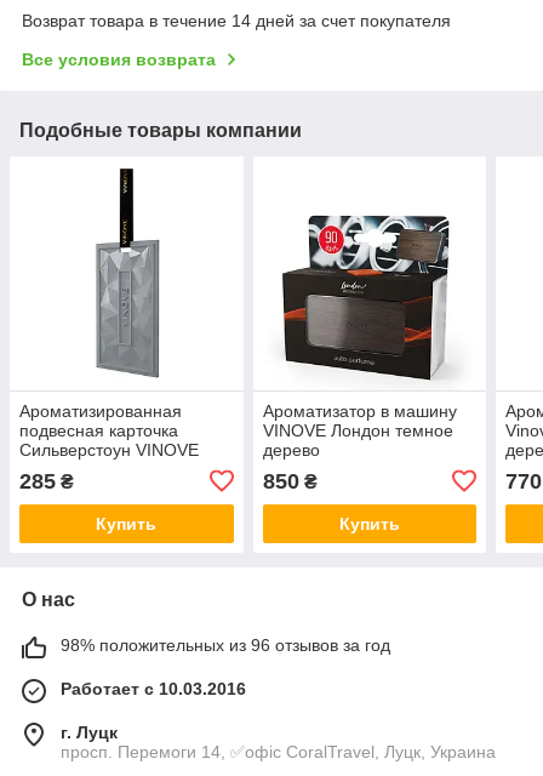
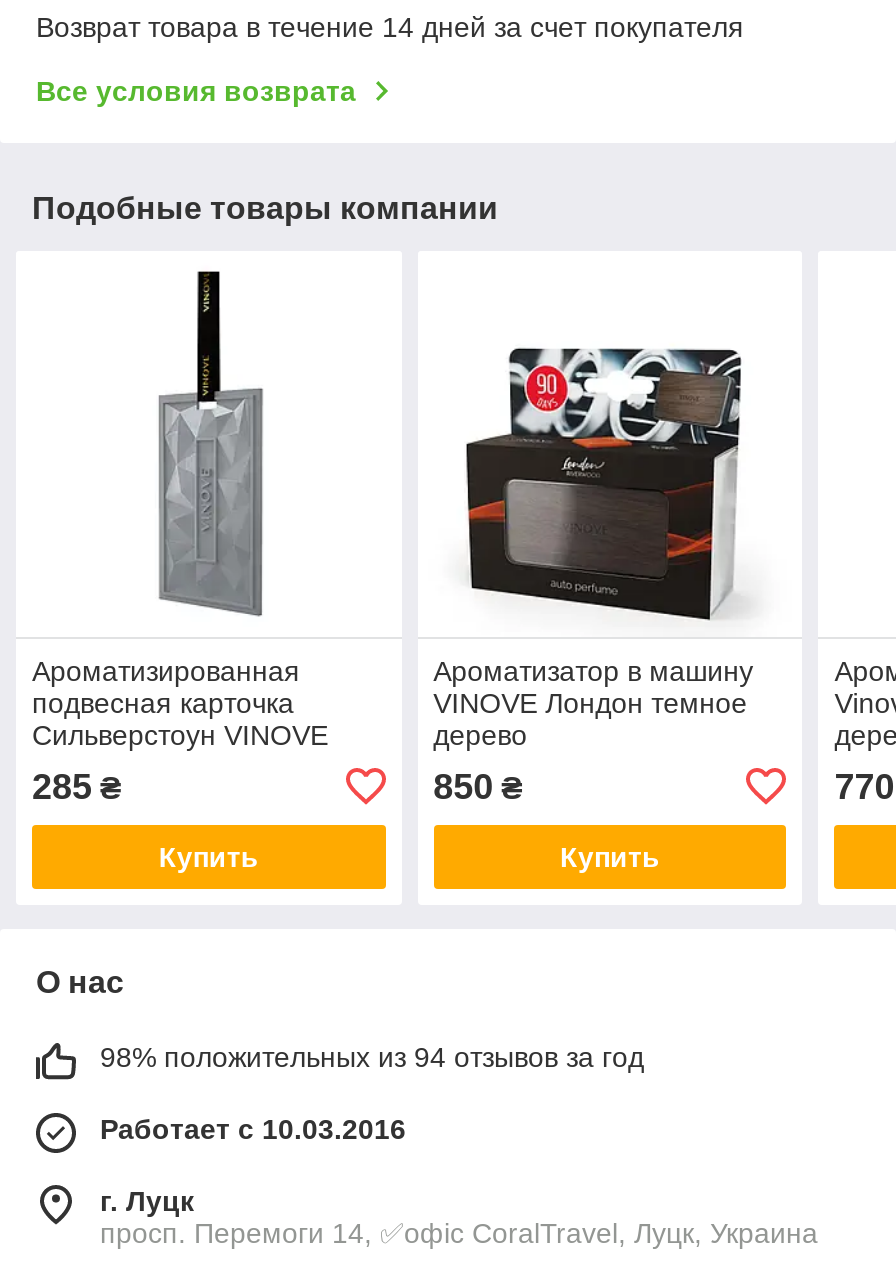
- 98% положительных из 96 отзывов за год
+ 98% положительных из 94 отзывов за год
